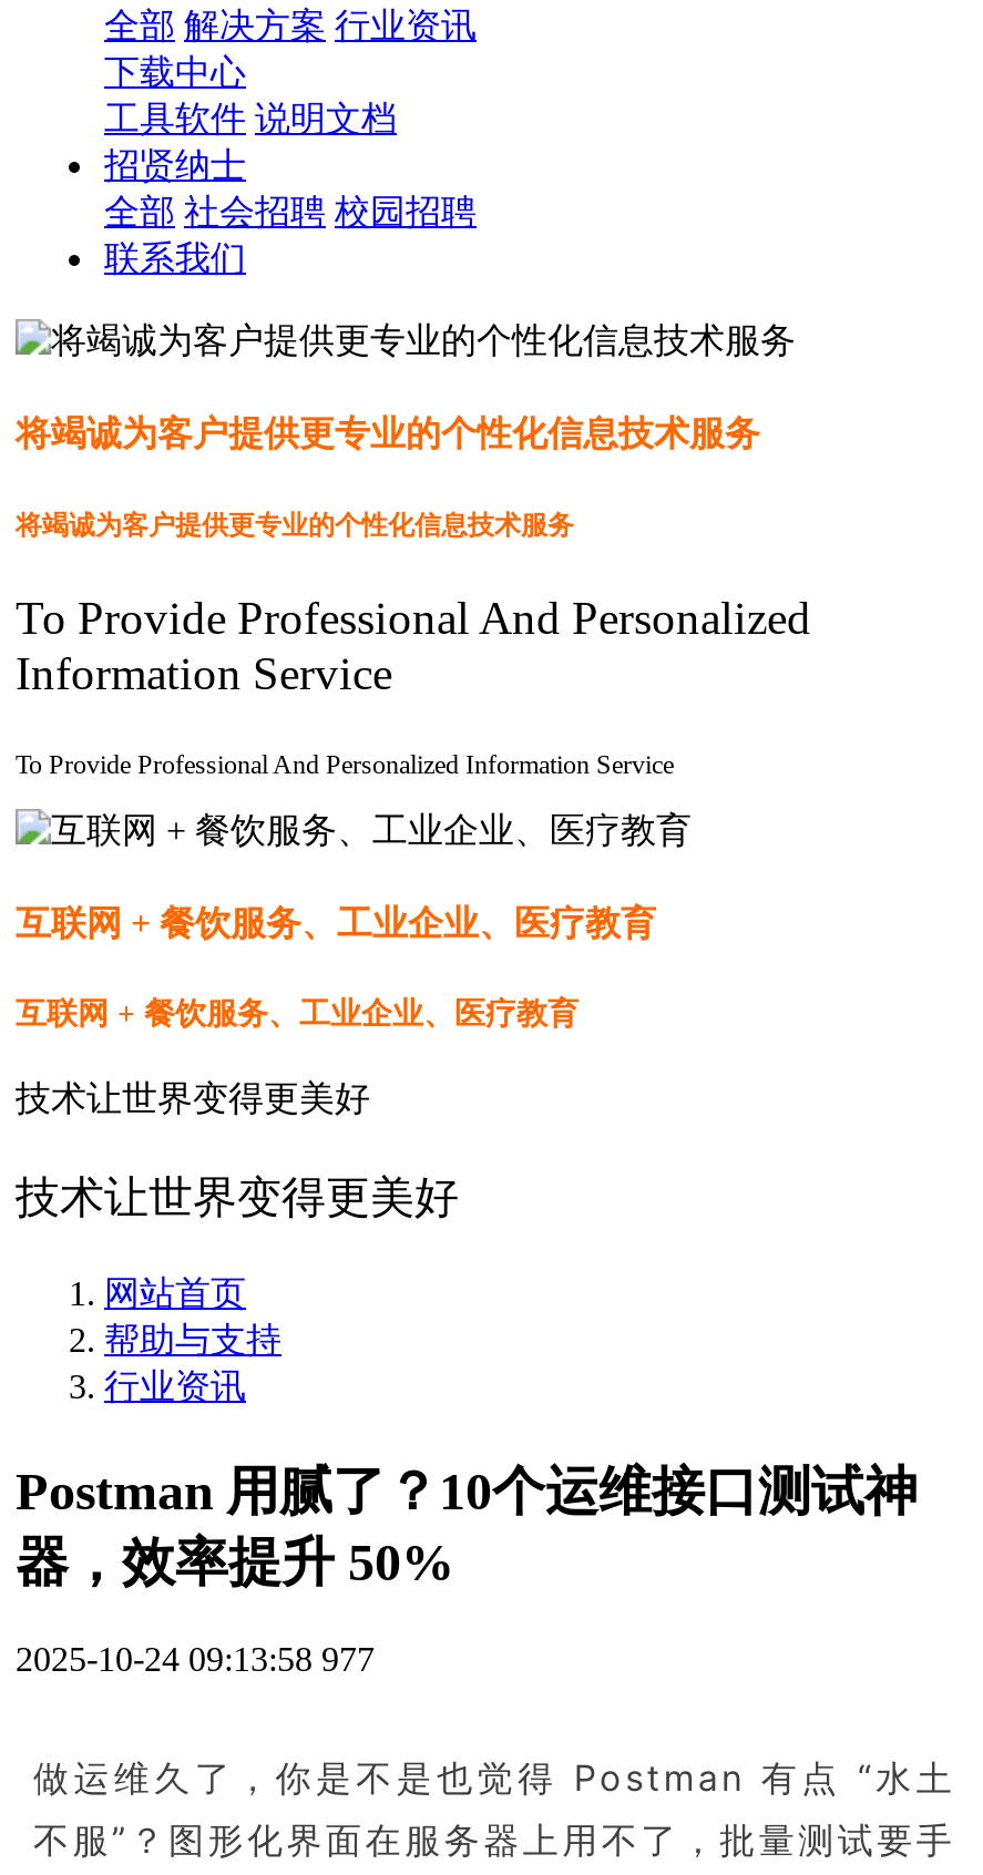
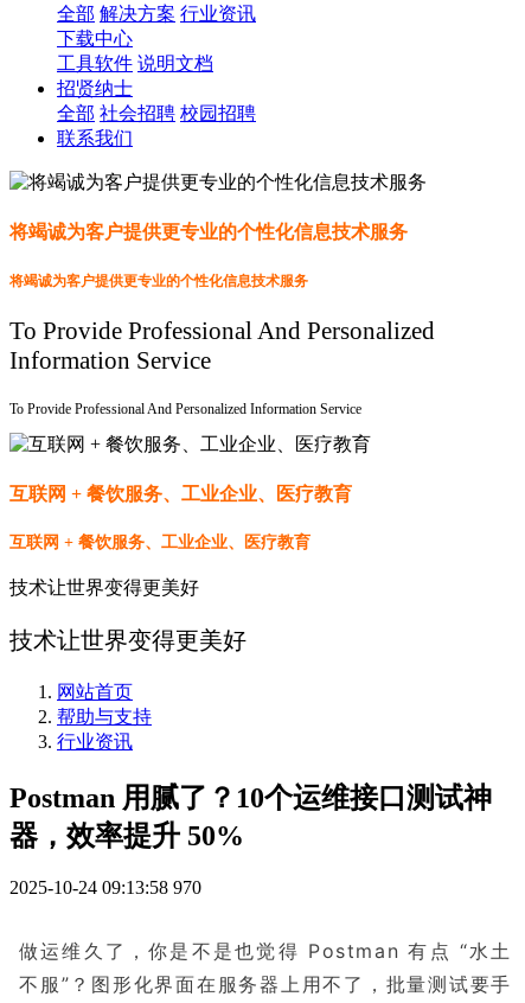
- 2025-10-24 09:13:58 977
+ 2025-10-24 09:13:58 970
